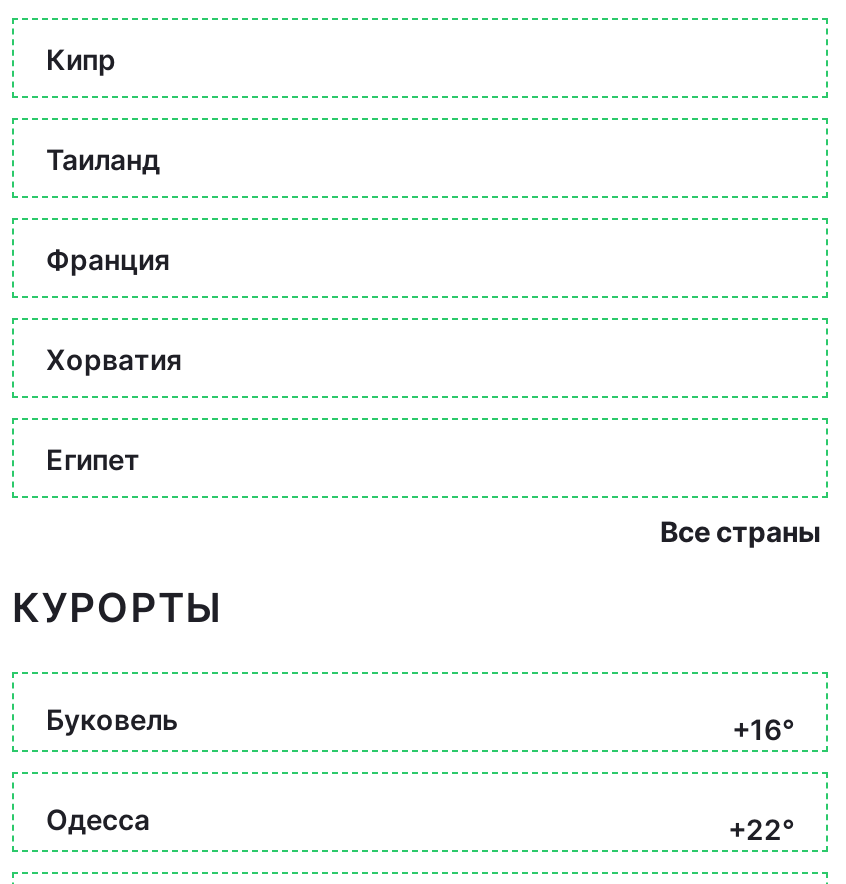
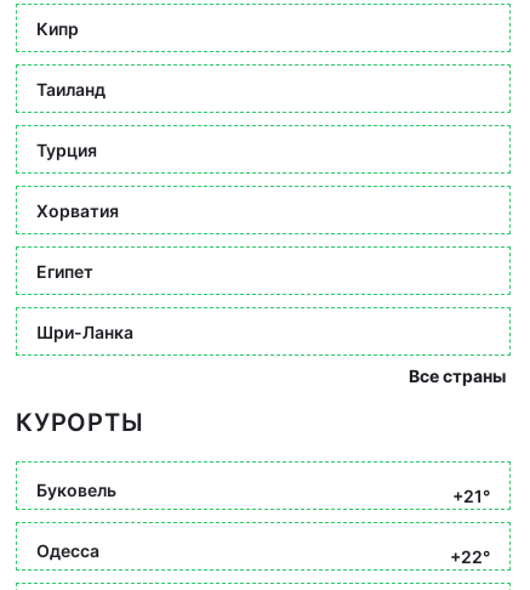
- Франция
+ Турция

+ Шри-Ланка

- +16°
+ +21°
